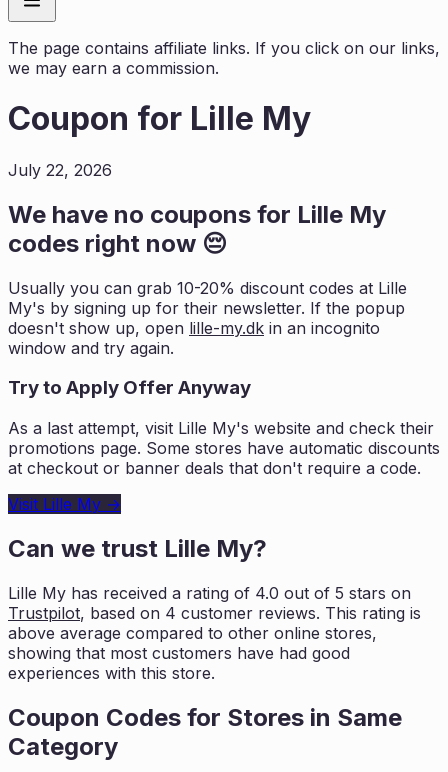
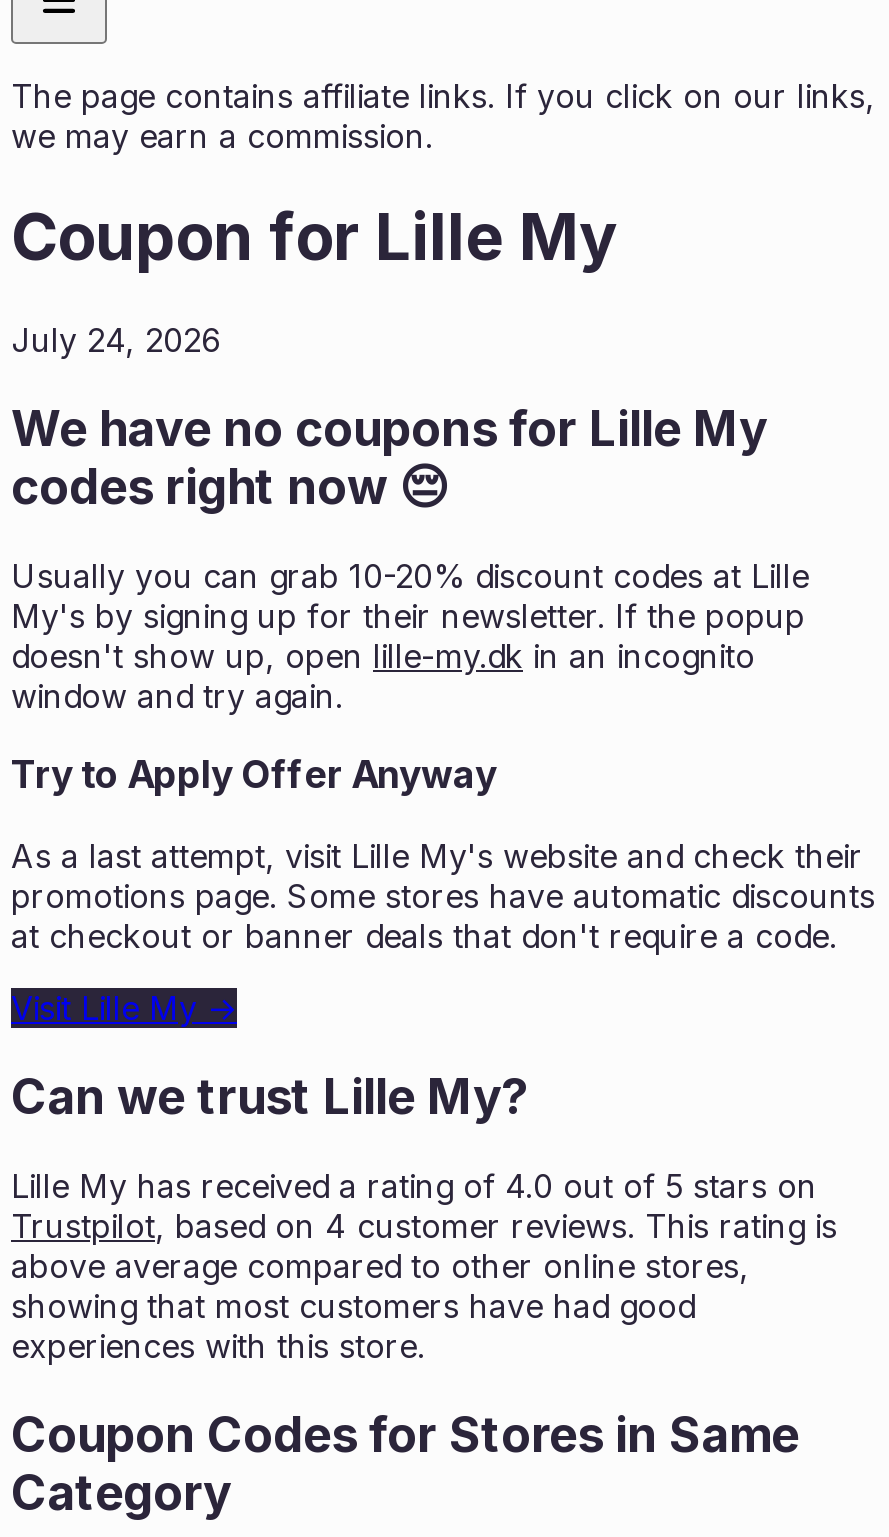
- July 22, 2026
+ July 24, 2026
